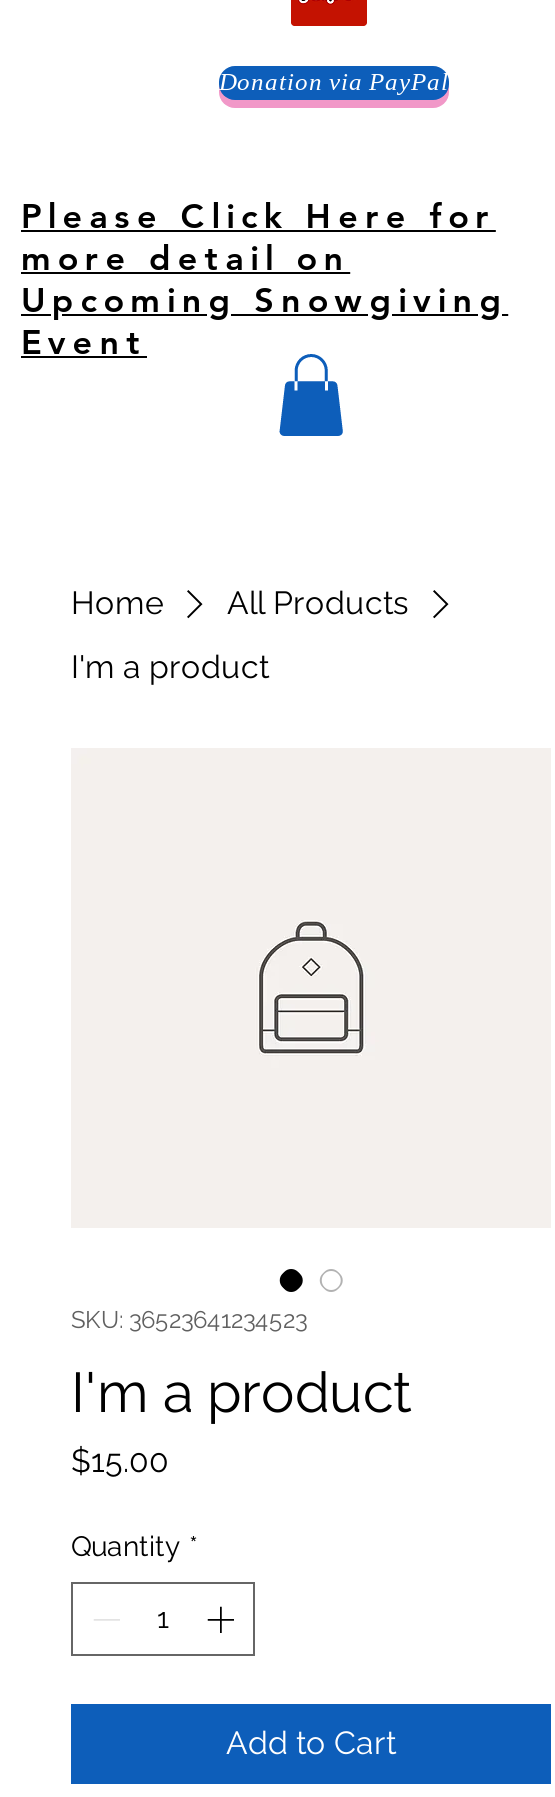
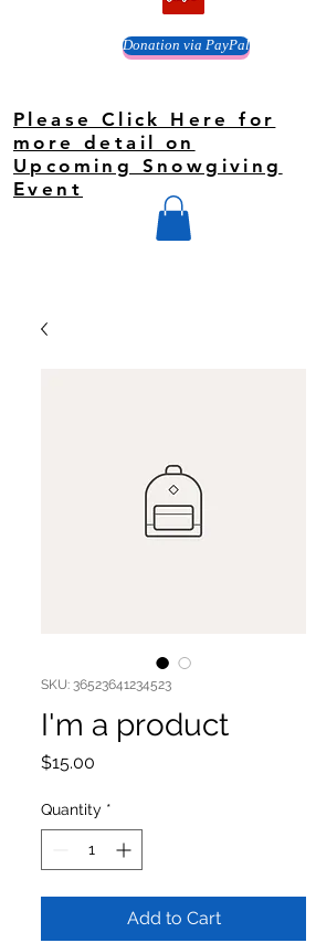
- Home
- All Products
- I'm a product
